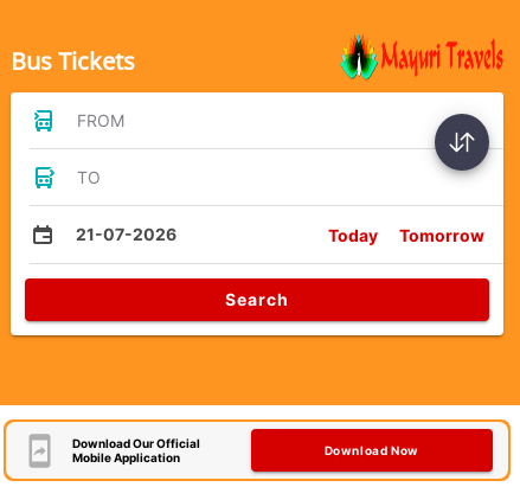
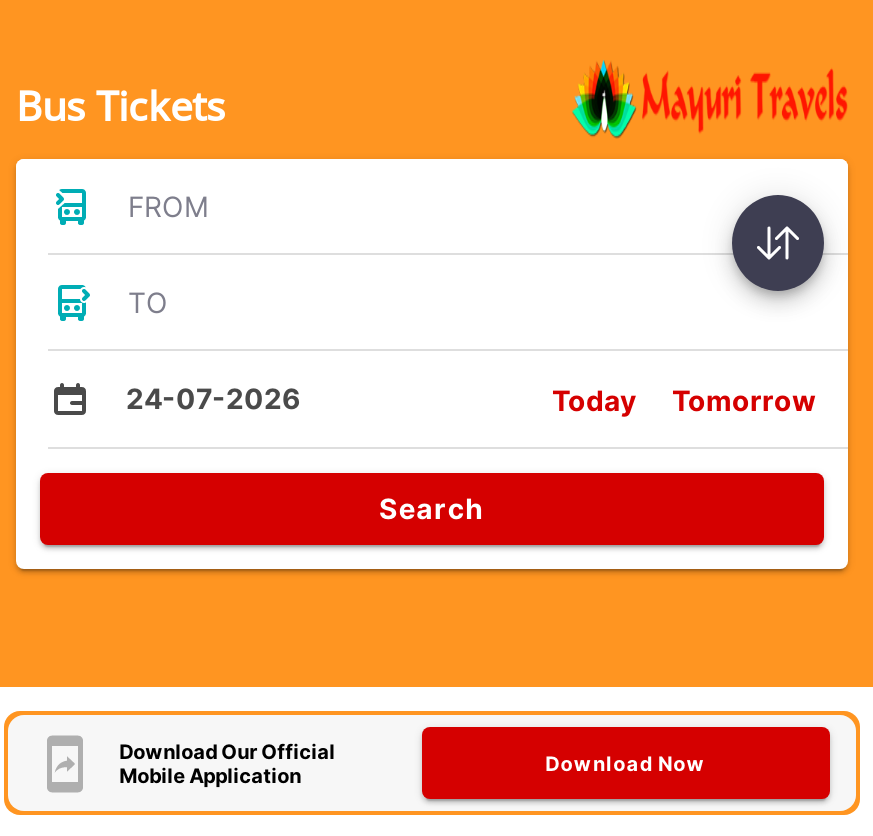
- 21-07-2026
+ 24-07-2026
